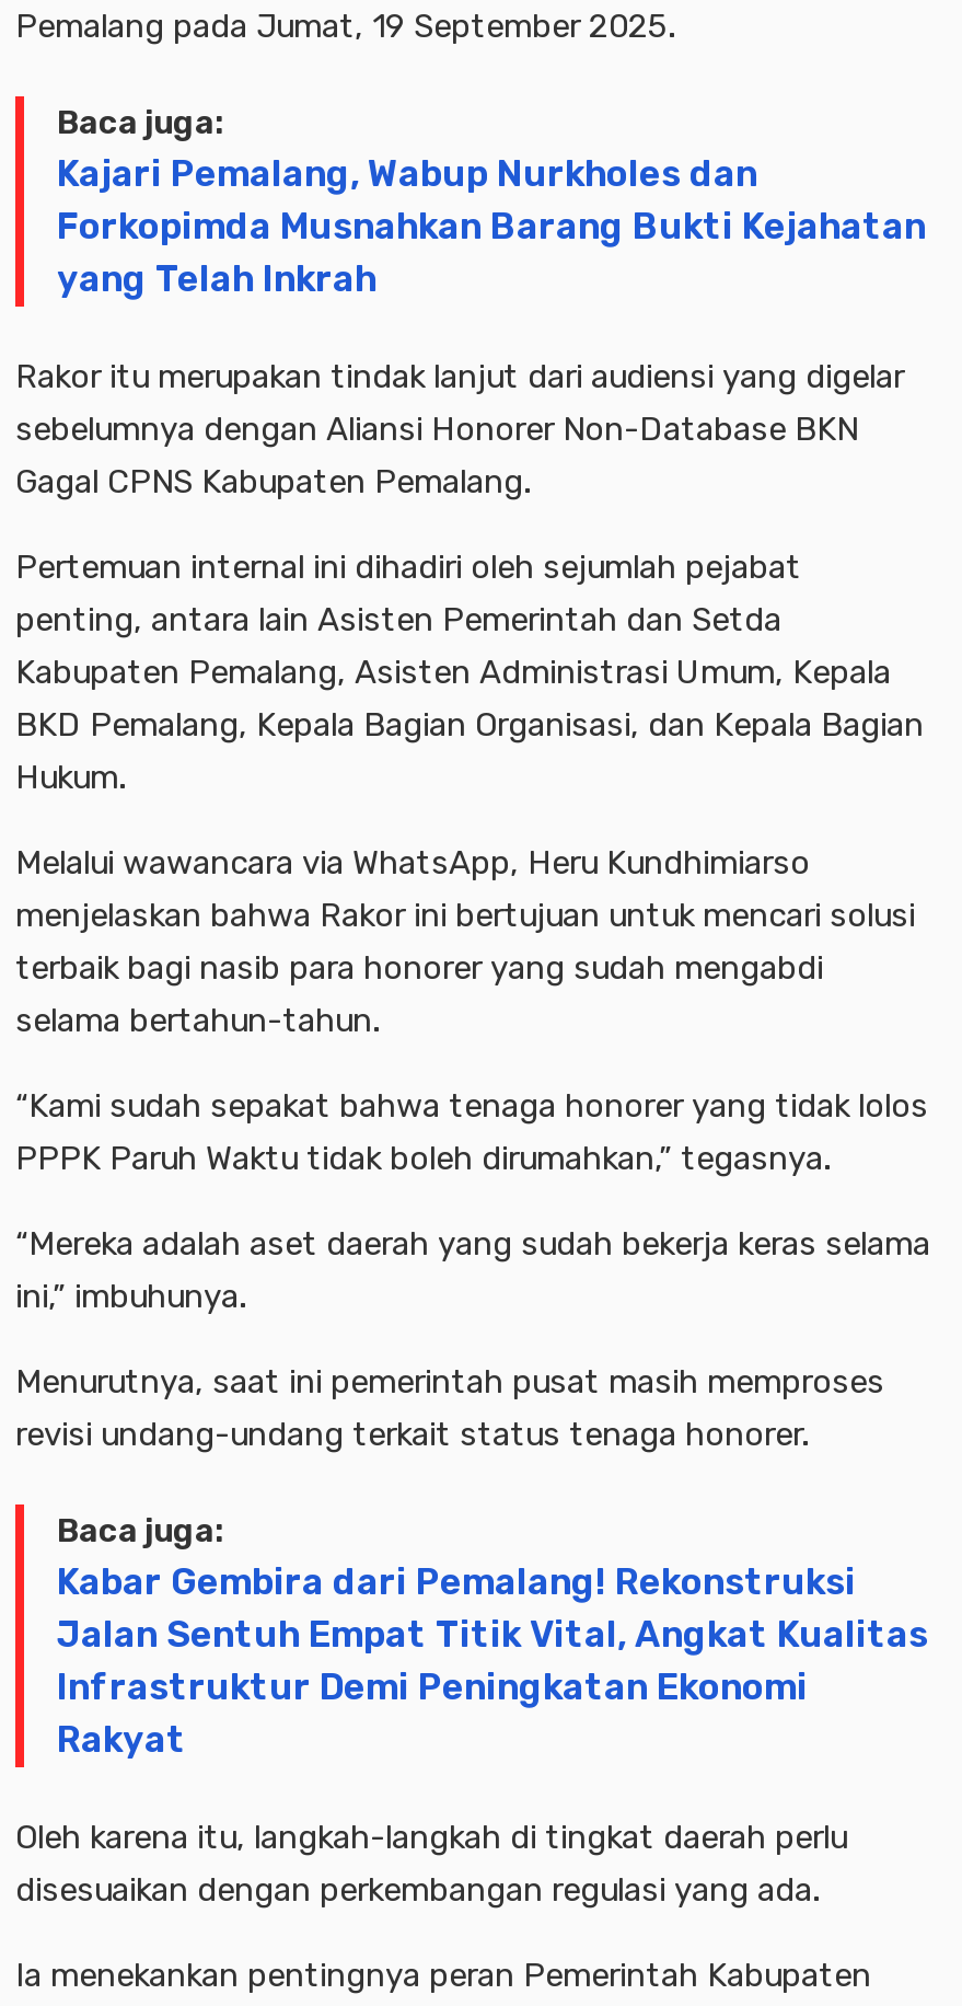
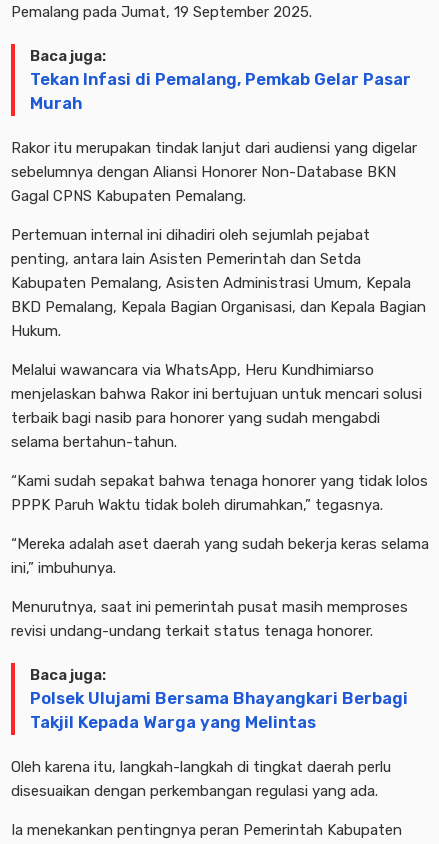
- Kajari Pemalang, Wabup Nurkholes dan
- Forkopimda Musnahkan Barang Bukti Kejahatan
- yang Telah Inkrah
+ Tekan Infasi di Pemalang, Pemkab Gelar Pasar
+ Murah

- Kabar Gembira dari Pemalang! Rekonstruksi
- Jalan Sentuh Empat Titik Vital, Angkat Kualitas
- Infrastruktur Demi Peningkatan Ekonomi
- Rakyat
+ Polsek Ulujami Bersama Bhayangkari Berbagi
+ Takjil Kepada Warga yang Melintas
